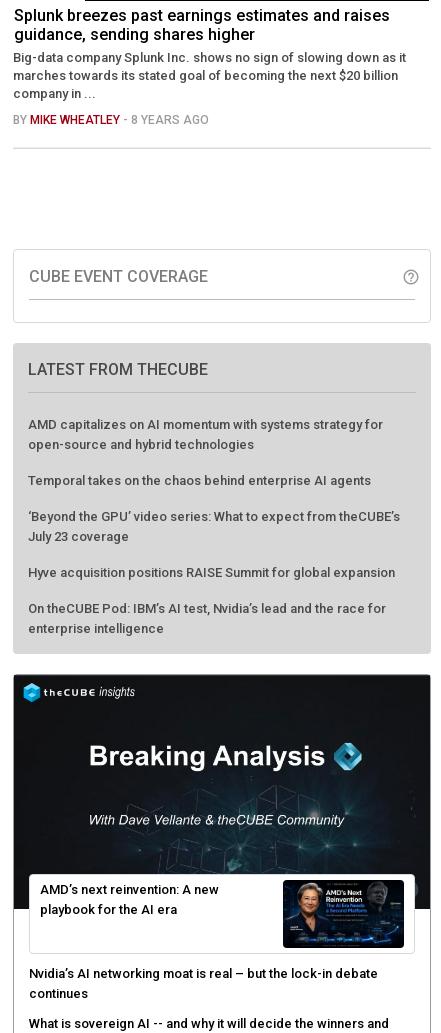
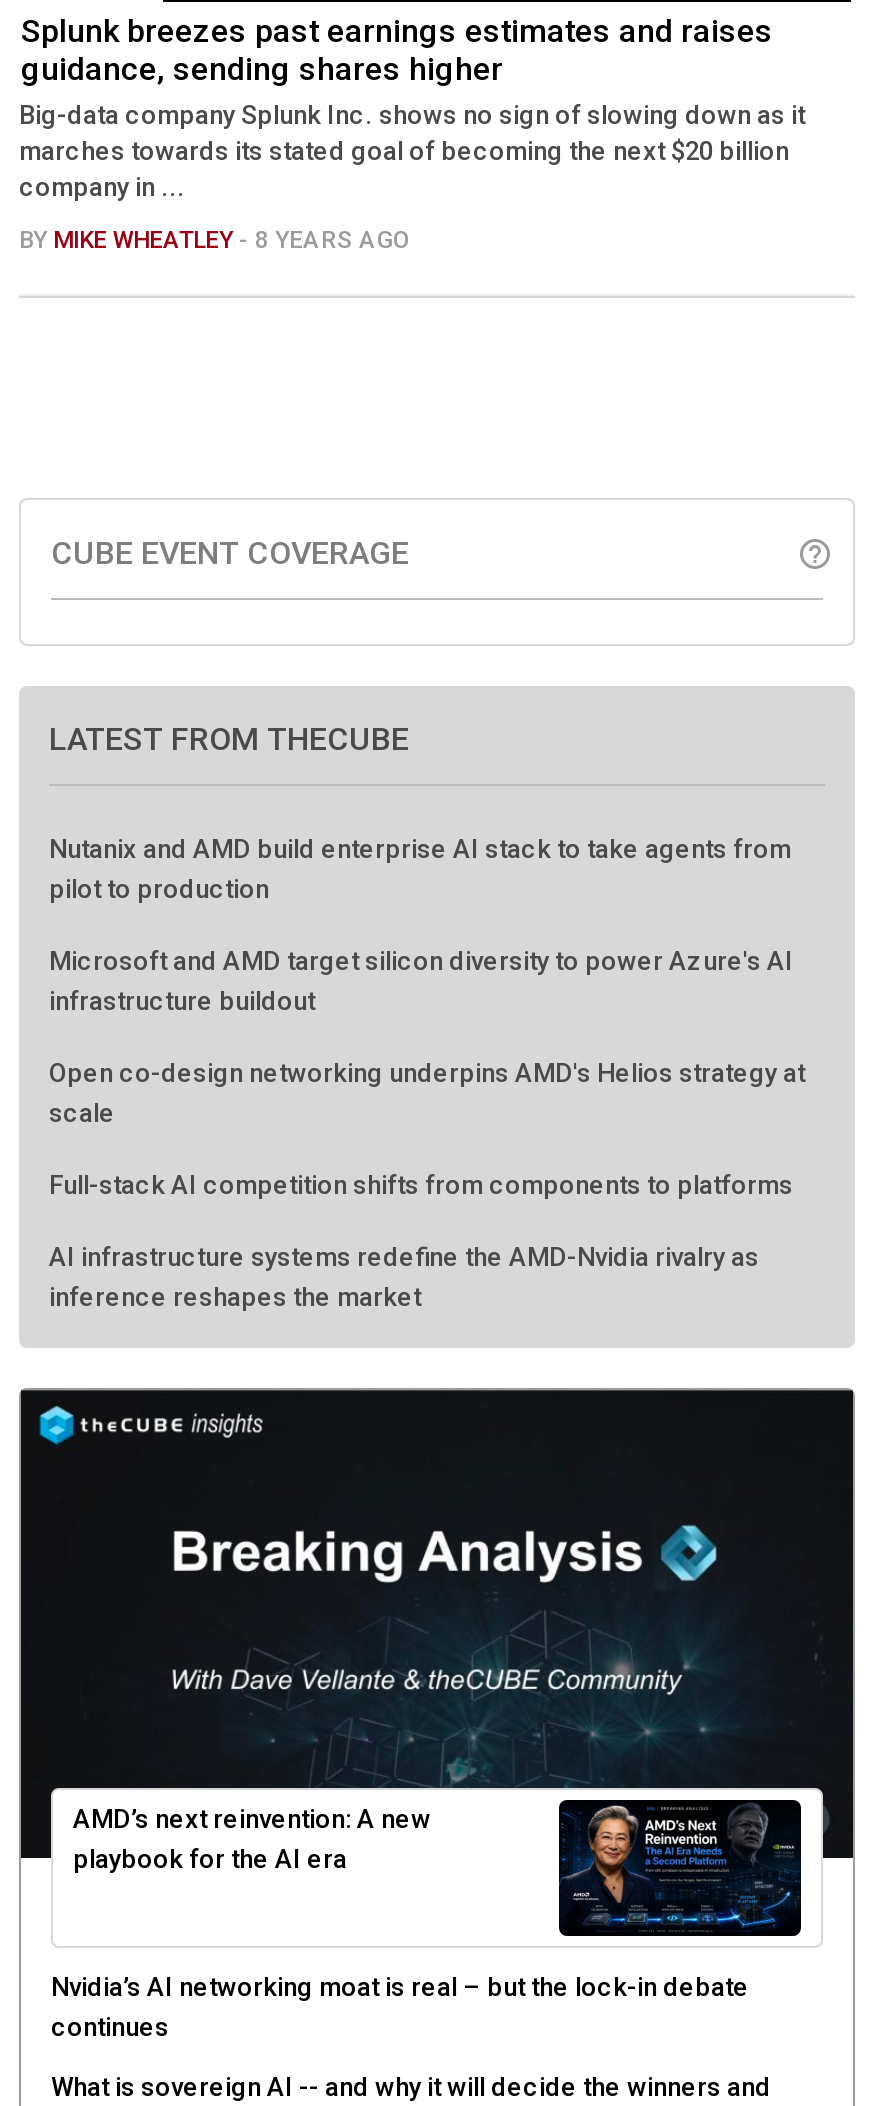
- AMD capitalizes on AI momentum with systems strategy for
- open-source and hybrid technologies
+ Nutanix and AMD build enterprise AI stack to take agents from
+ pilot to production

- Temporal takes on the chaos behind enterprise AI agents
+ Microsoft and AMD target silicon diversity to power Azure's AI
+ infrastructure buildout

- ‘Beyond the GPU’ video series: What to expect from theCUBE’s
- July 23 coverage
+ Open co-design networking underpins AMD's Helios strategy at
+ scale

- Hyve acquisition positions RAISE Summit for global expansion
+ Full-stack AI competition shifts from components to platforms

- On theCUBE Pod: IBM’s AI test, Nvidia’s lead and the race for
- enterprise intelligence
+ AI infrastructure systems redefine the AMD-Nvidia rivalry as
+ inference reshapes the market
